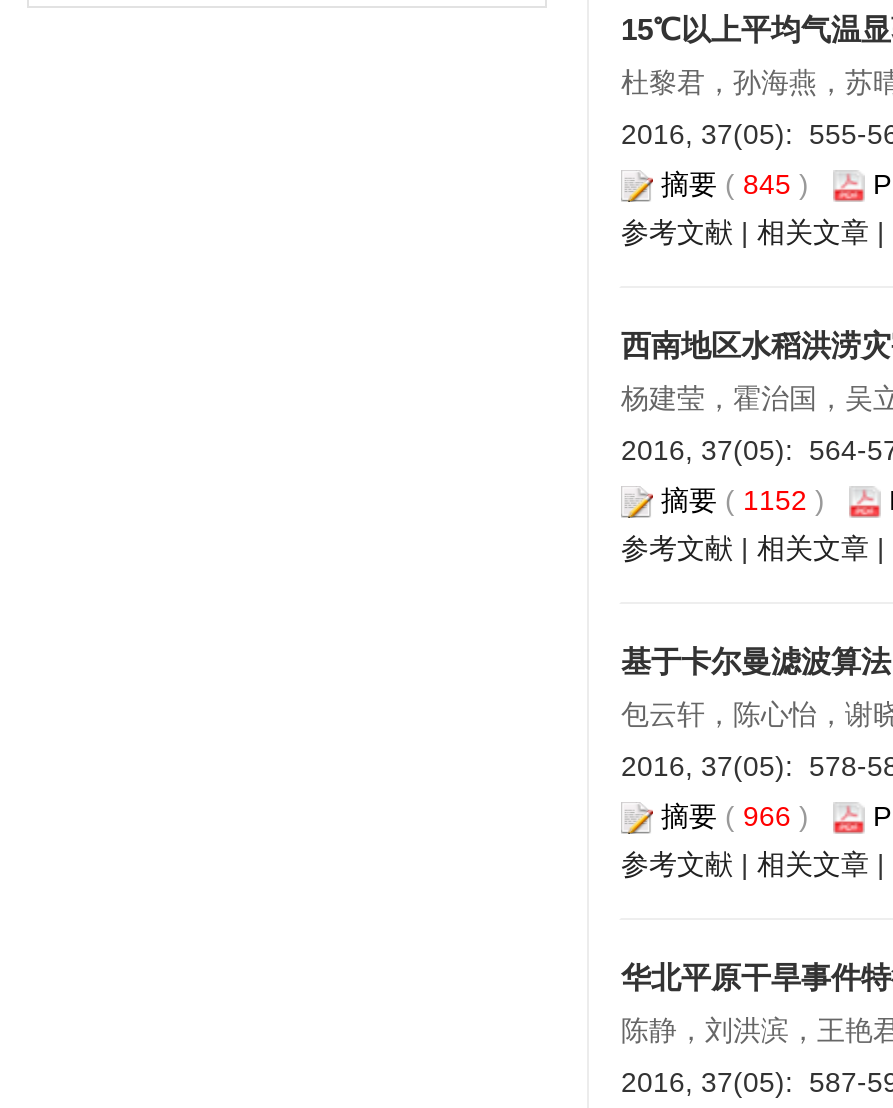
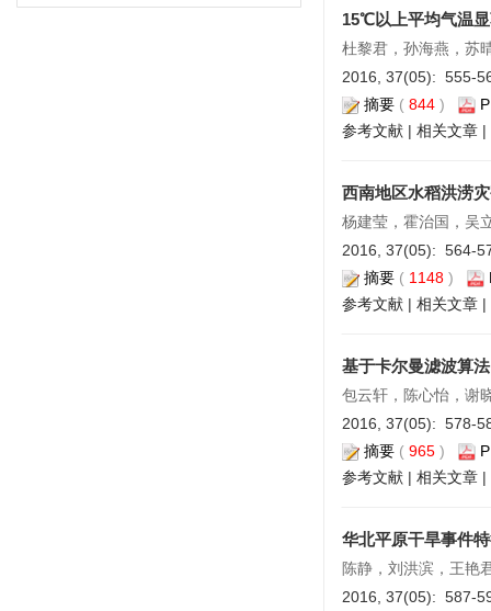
- 摘要(845)
+ 摘要(844)

- 摘要(1152)
+ 摘要(1148)

- 摘要(966)
+ 摘要(965)
